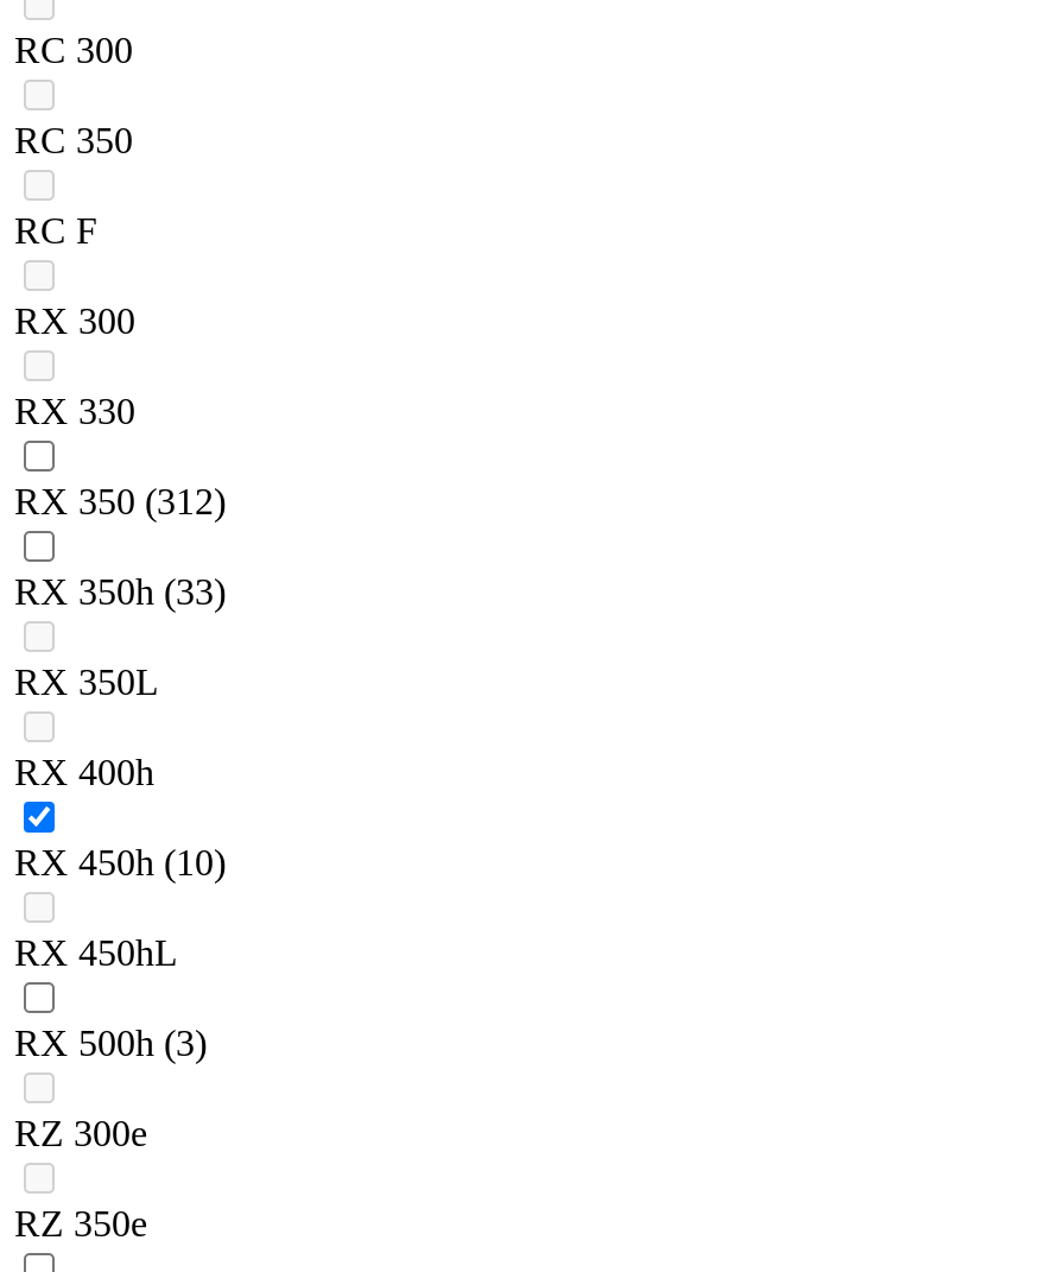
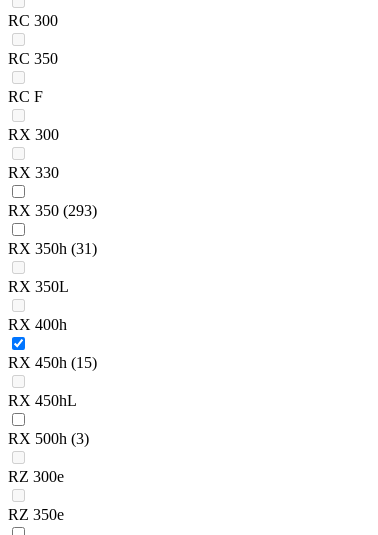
- RX 350 (312)
+ RX 350 (293)

- RX 350h (33)
+ RX 350h (31)

- RX 450h (10)
+ RX 450h (15)
